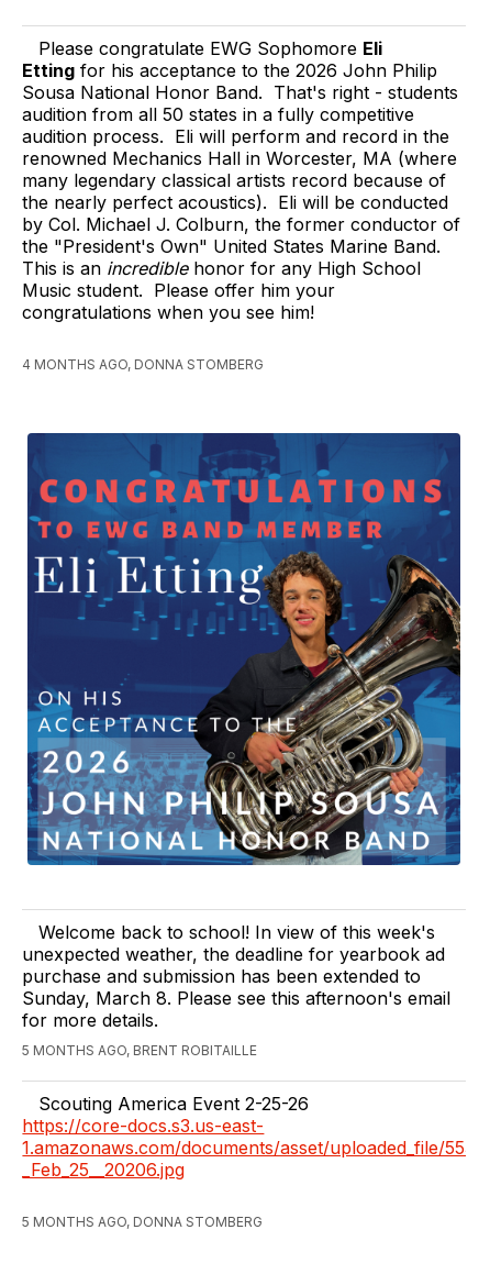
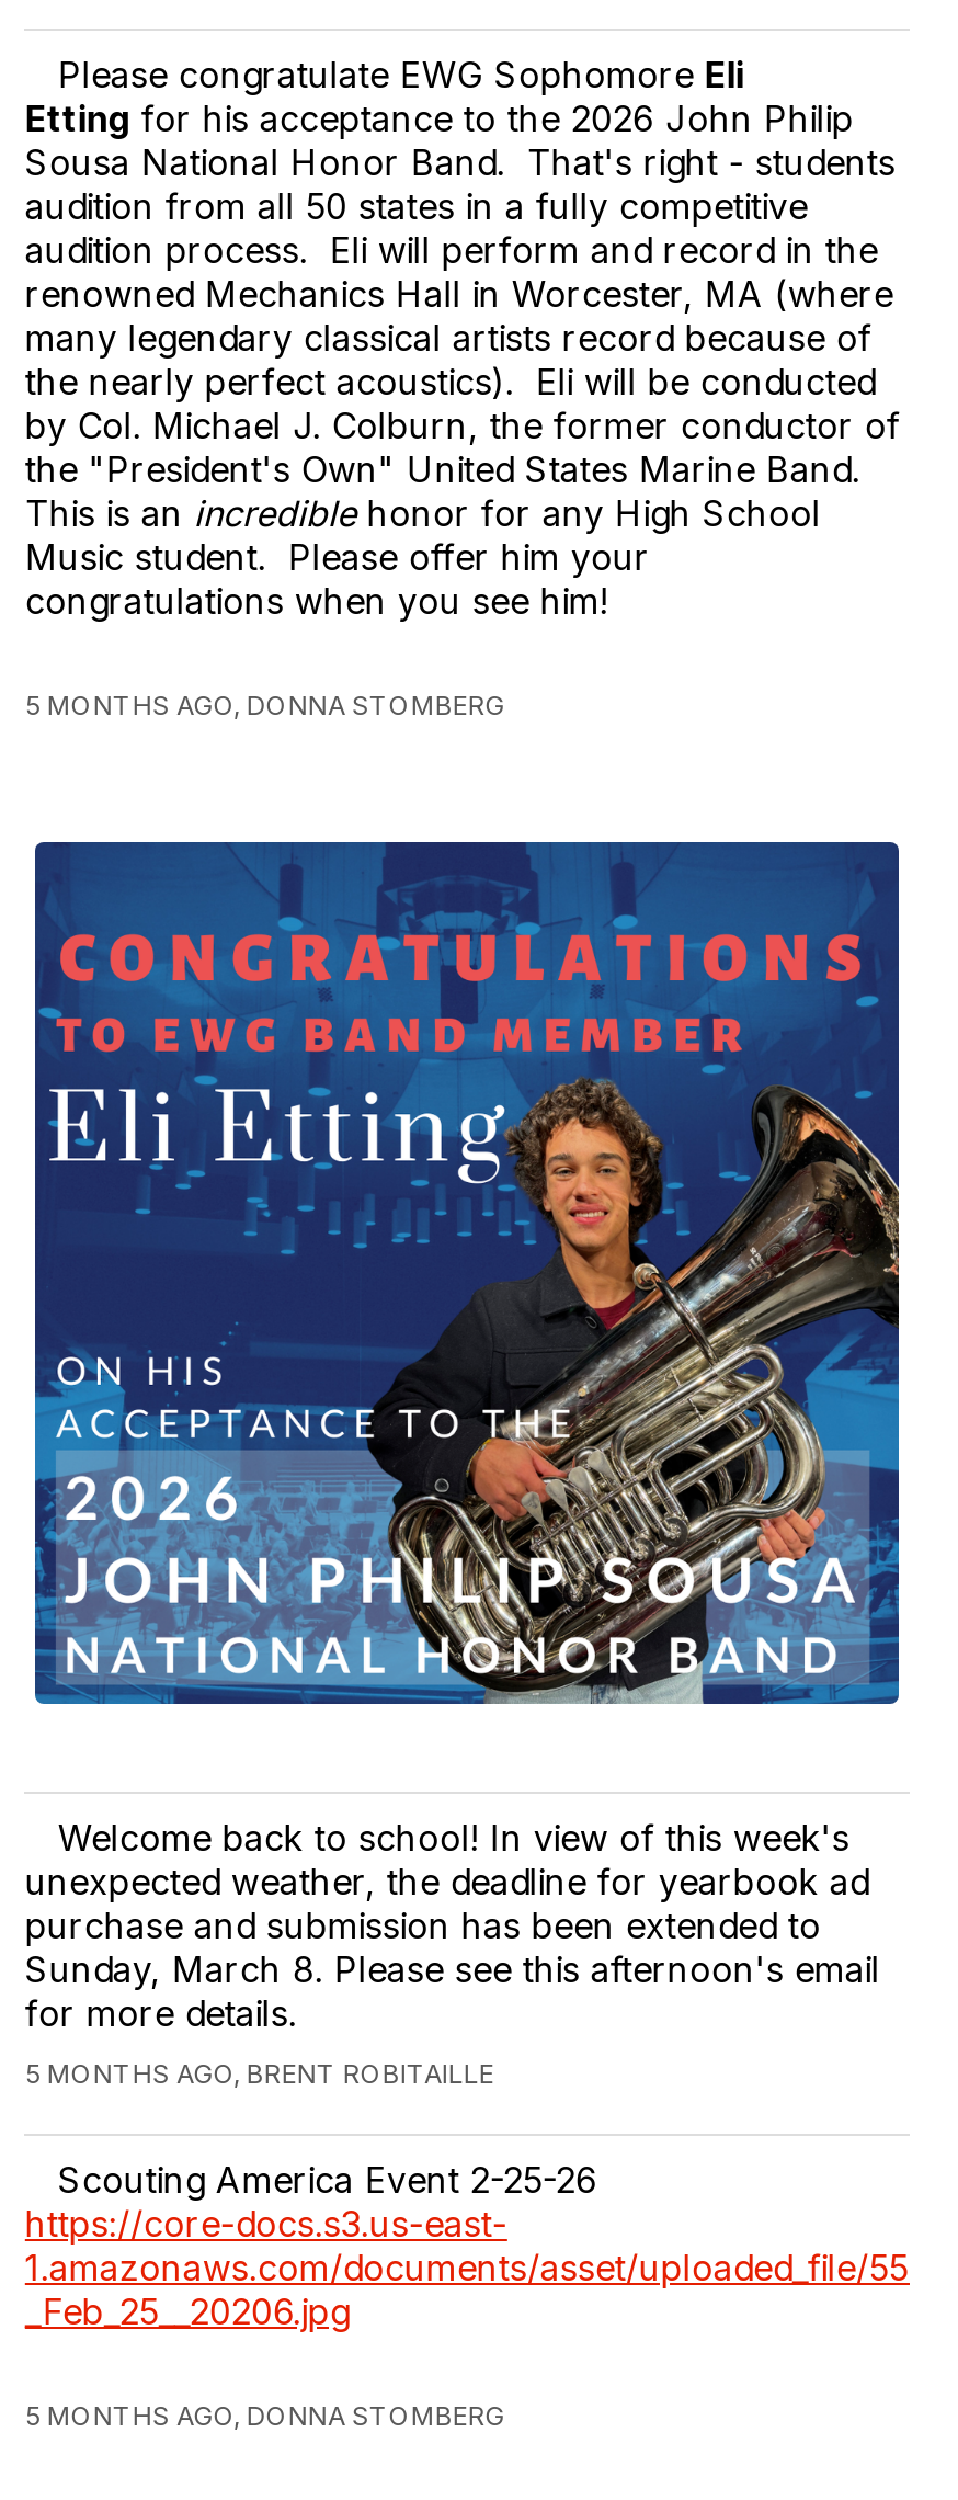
- 4 MONTHS AGO, DONNA STOMBERG
+ 5 MONTHS AGO, DONNA STOMBERG
